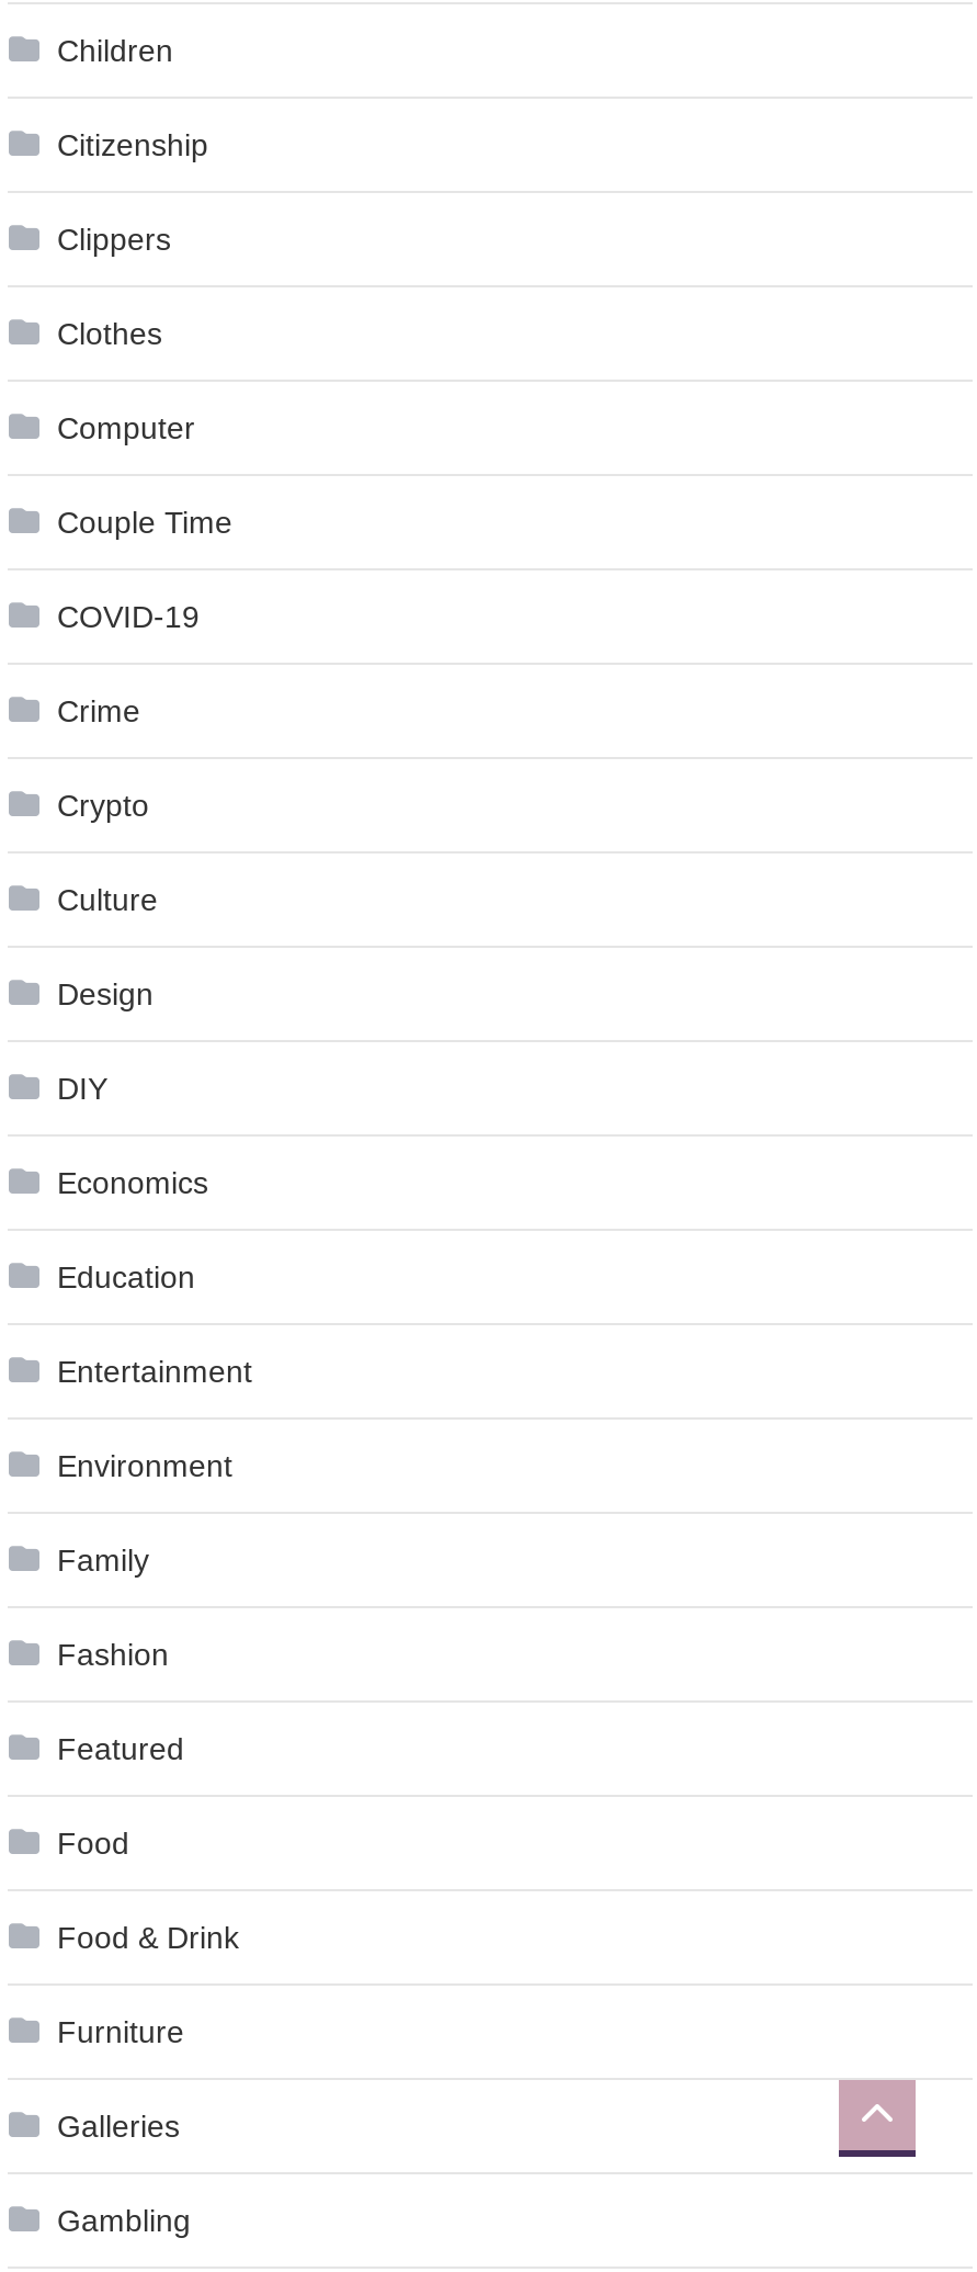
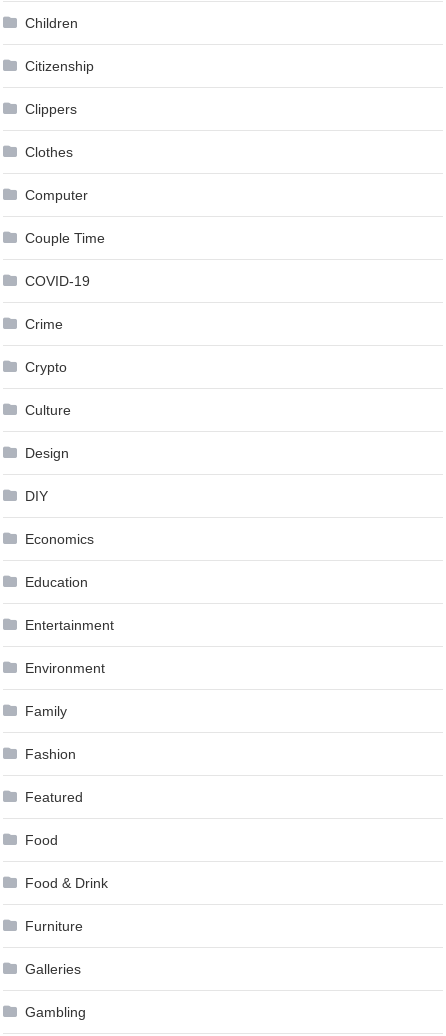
- [image]
